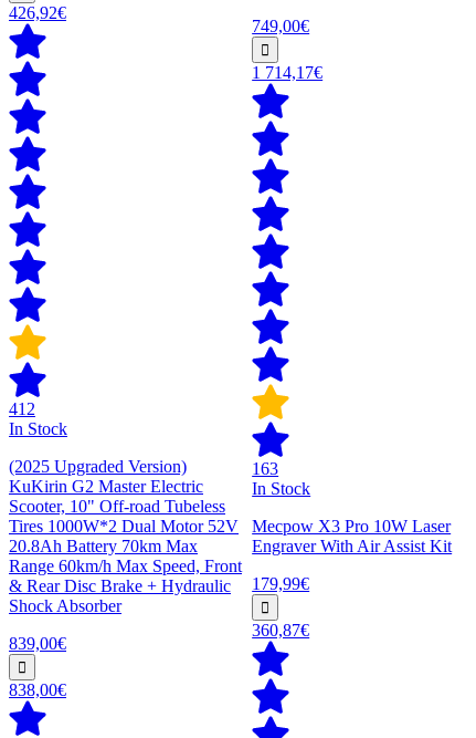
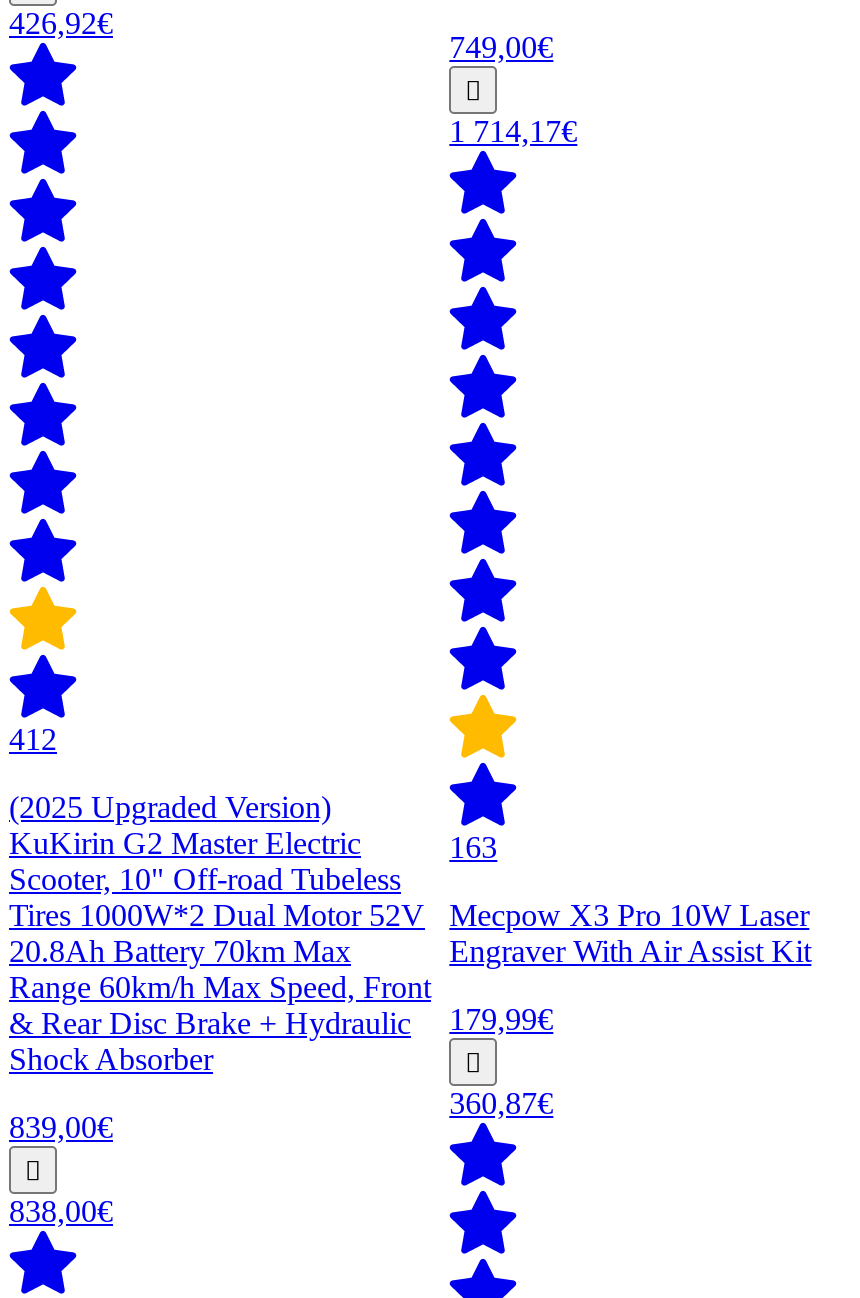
- In Stock

- In Stock
